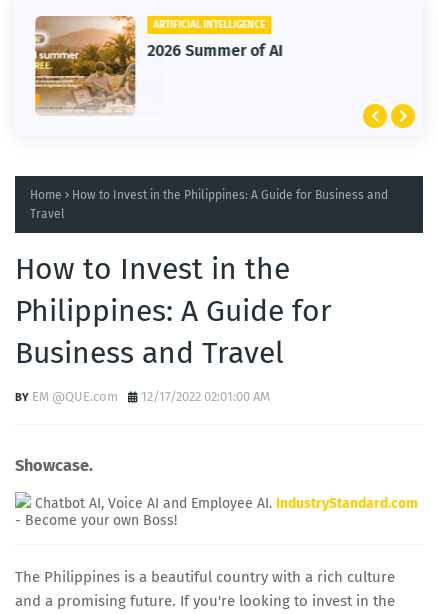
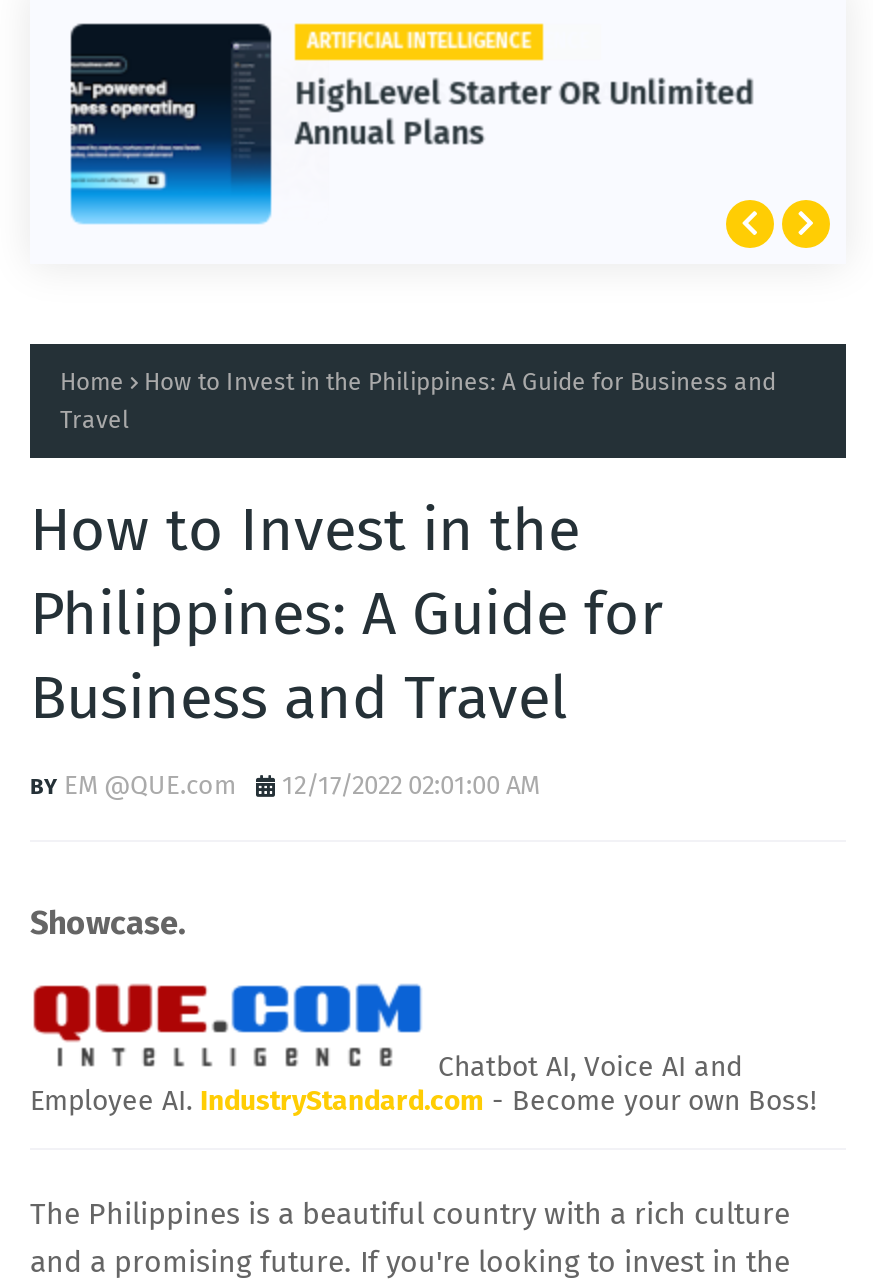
- [image]
- 2026 Summer of AI
+ [image]
+ HighLevel Starter OR Unlimited
+ Annual Plans
